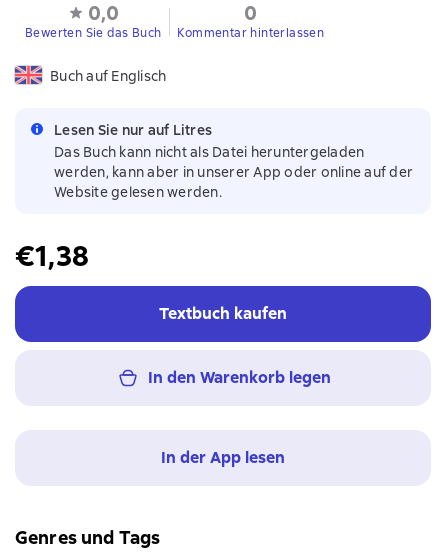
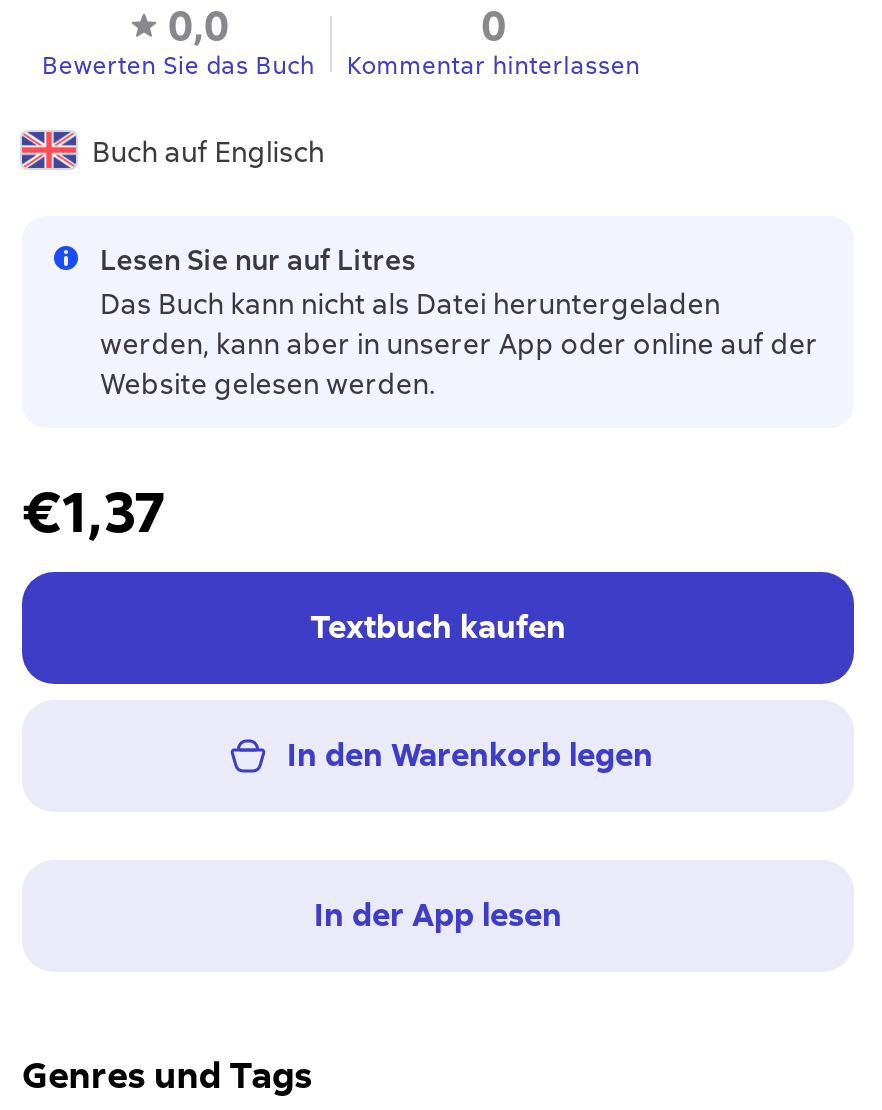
- €1,38
+ €1,37
